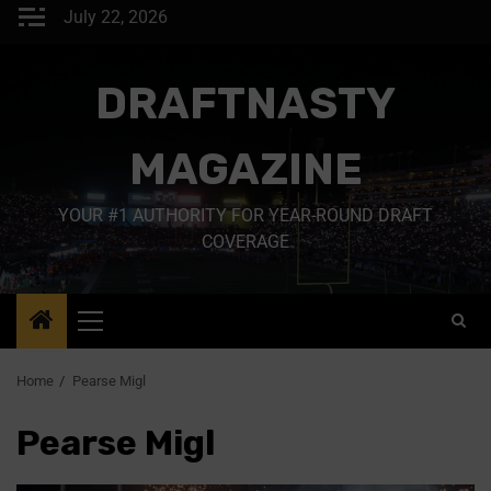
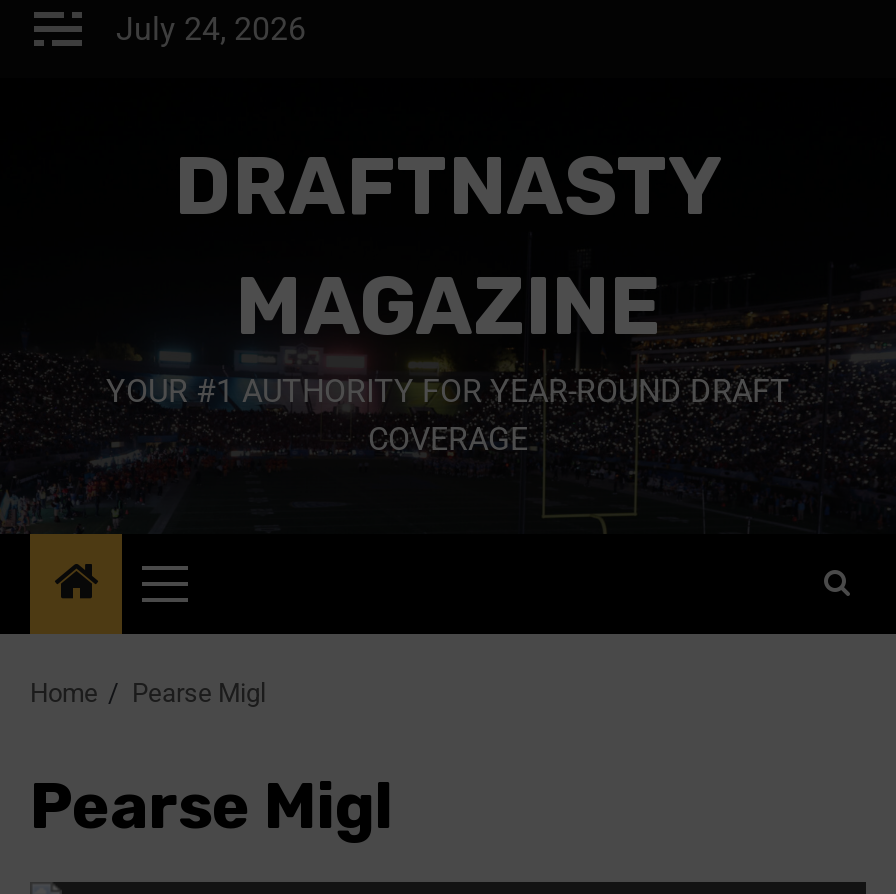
- July 22, 2026
+ July 24, 2026
